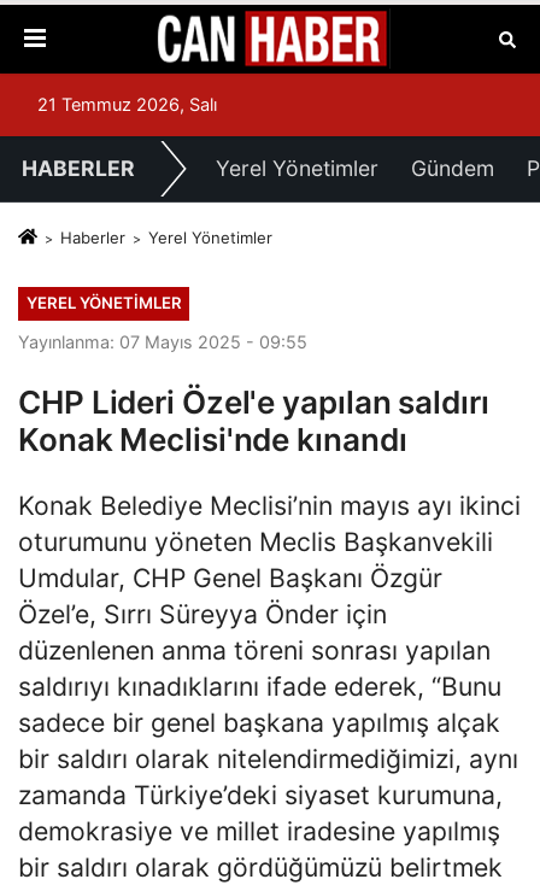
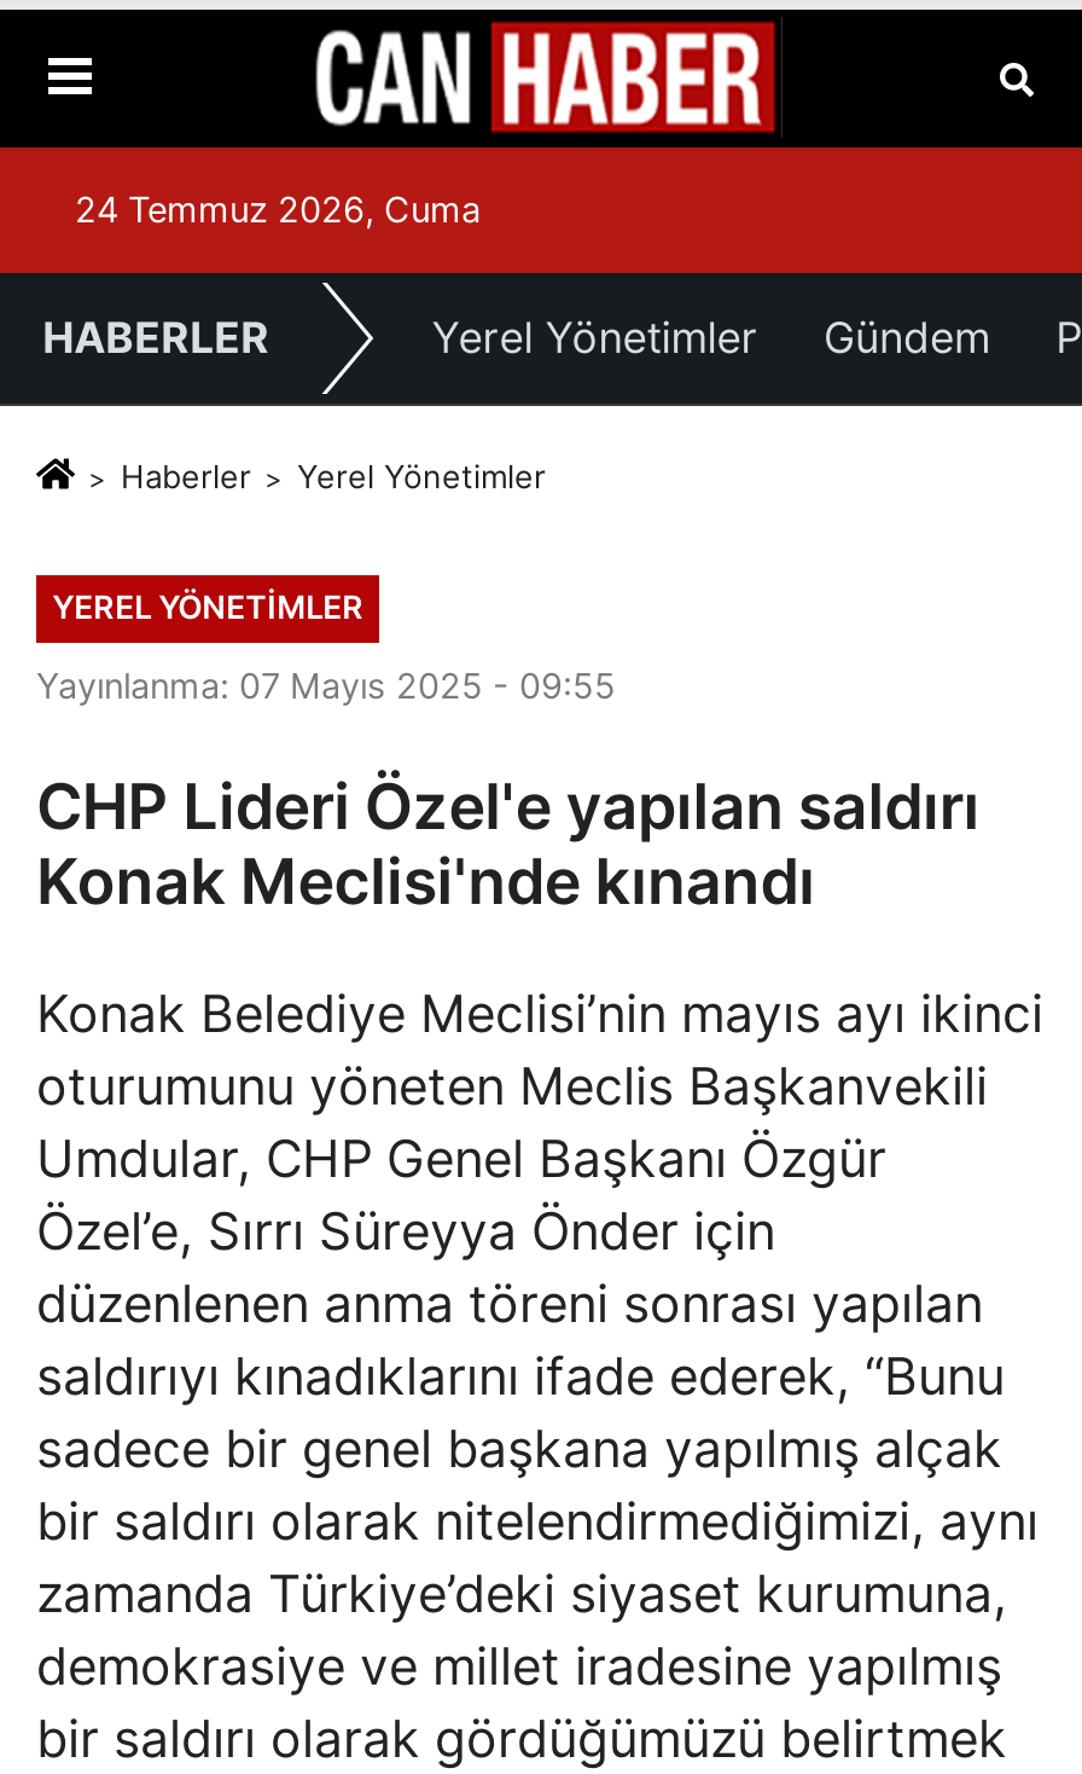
- 21 Temmuz 2026, Salı
+ 24 Temmuz 2026, Cuma
